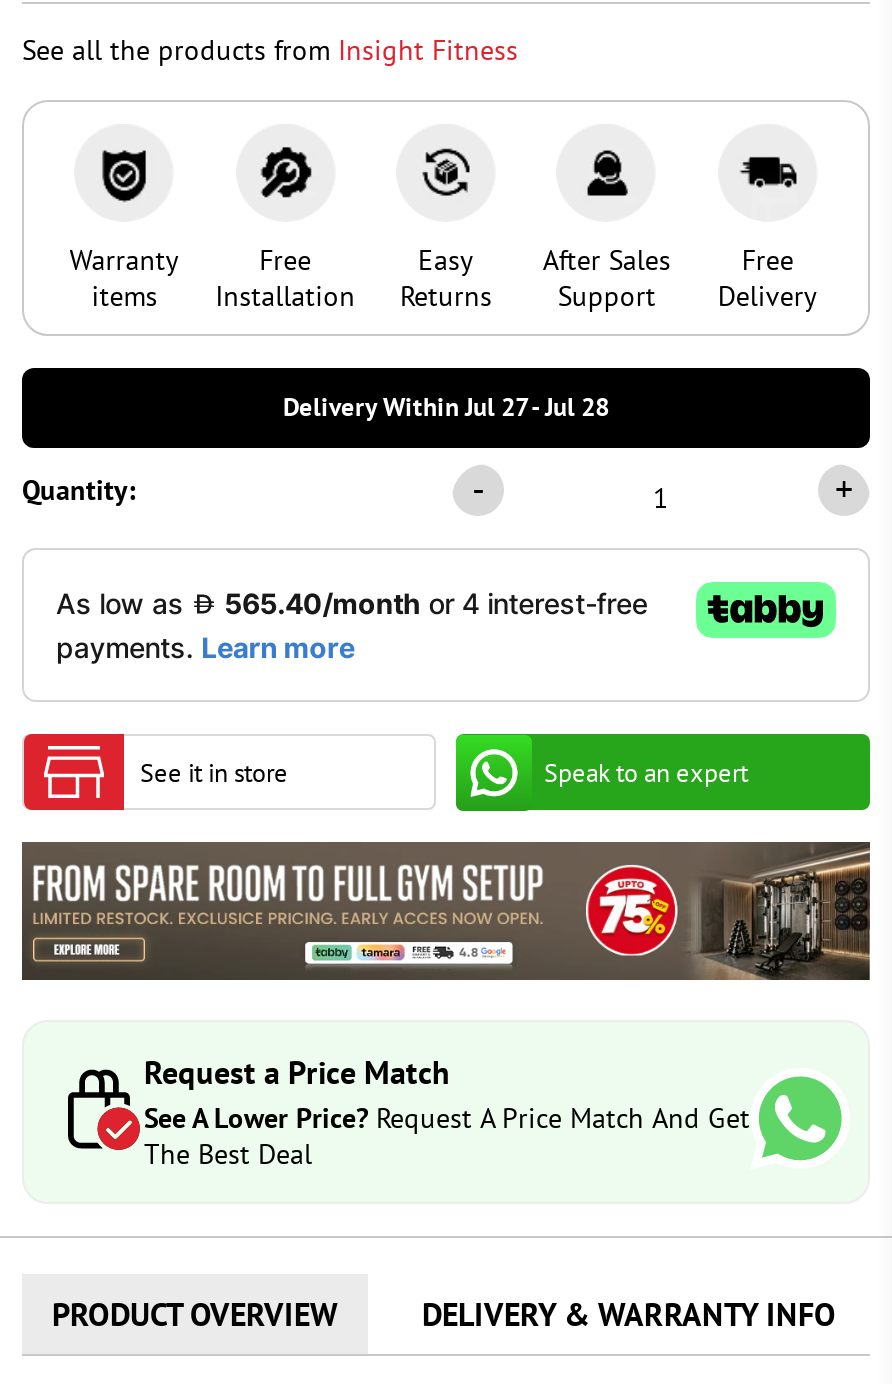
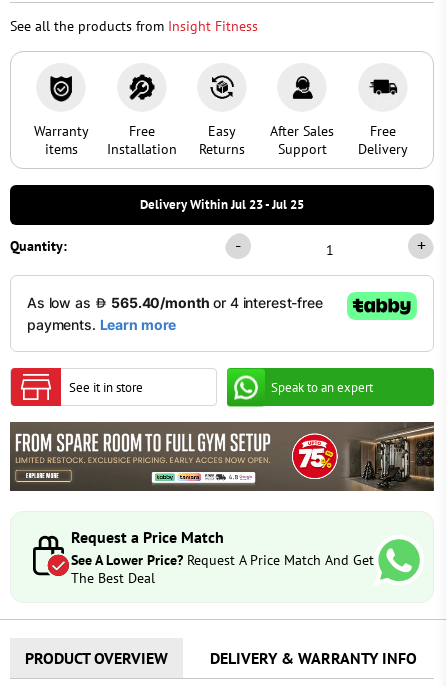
- Delivery Within Jul 27 - Jul 28
+ Delivery Within Jul 23 - Jul 25
